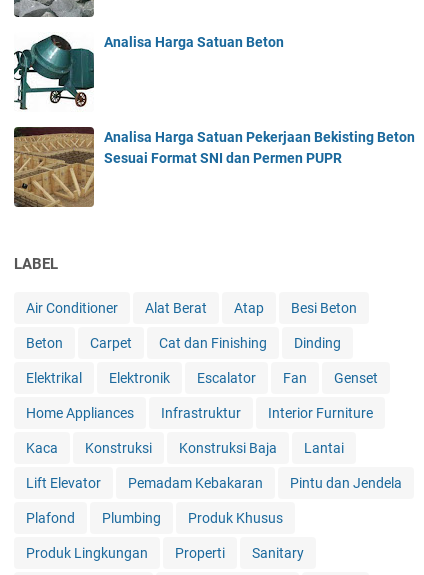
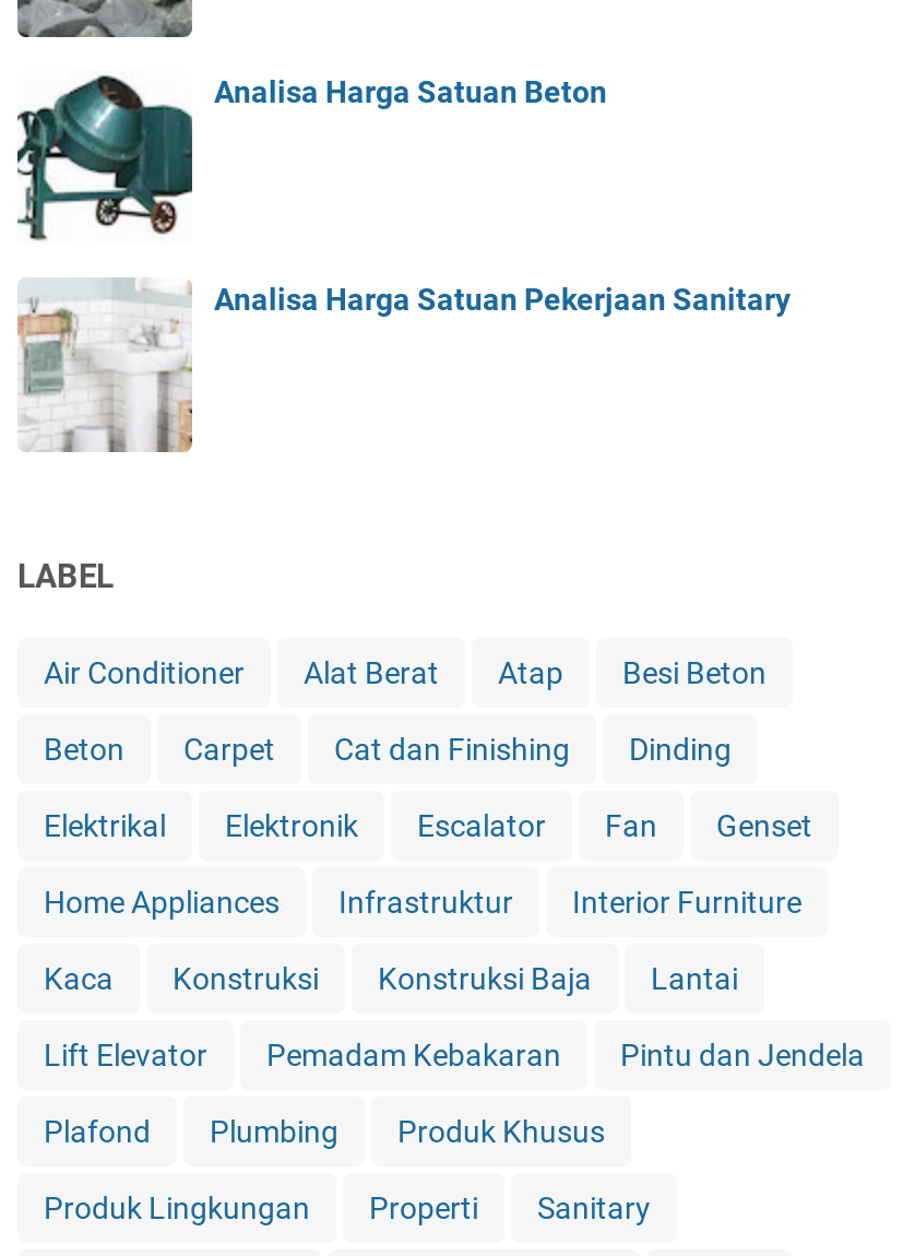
- [image]
- Analisa Harga Satuan Pekerjaan Bekisting Beton
- Sesuai Format SNI dan Permen PUPR
+ [image]
+ Analisa Harga Satuan Pekerjaan Sanitary
